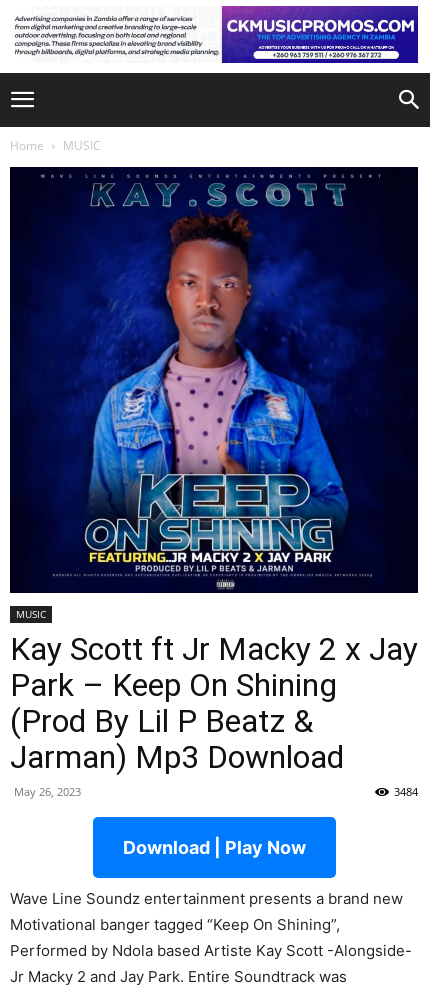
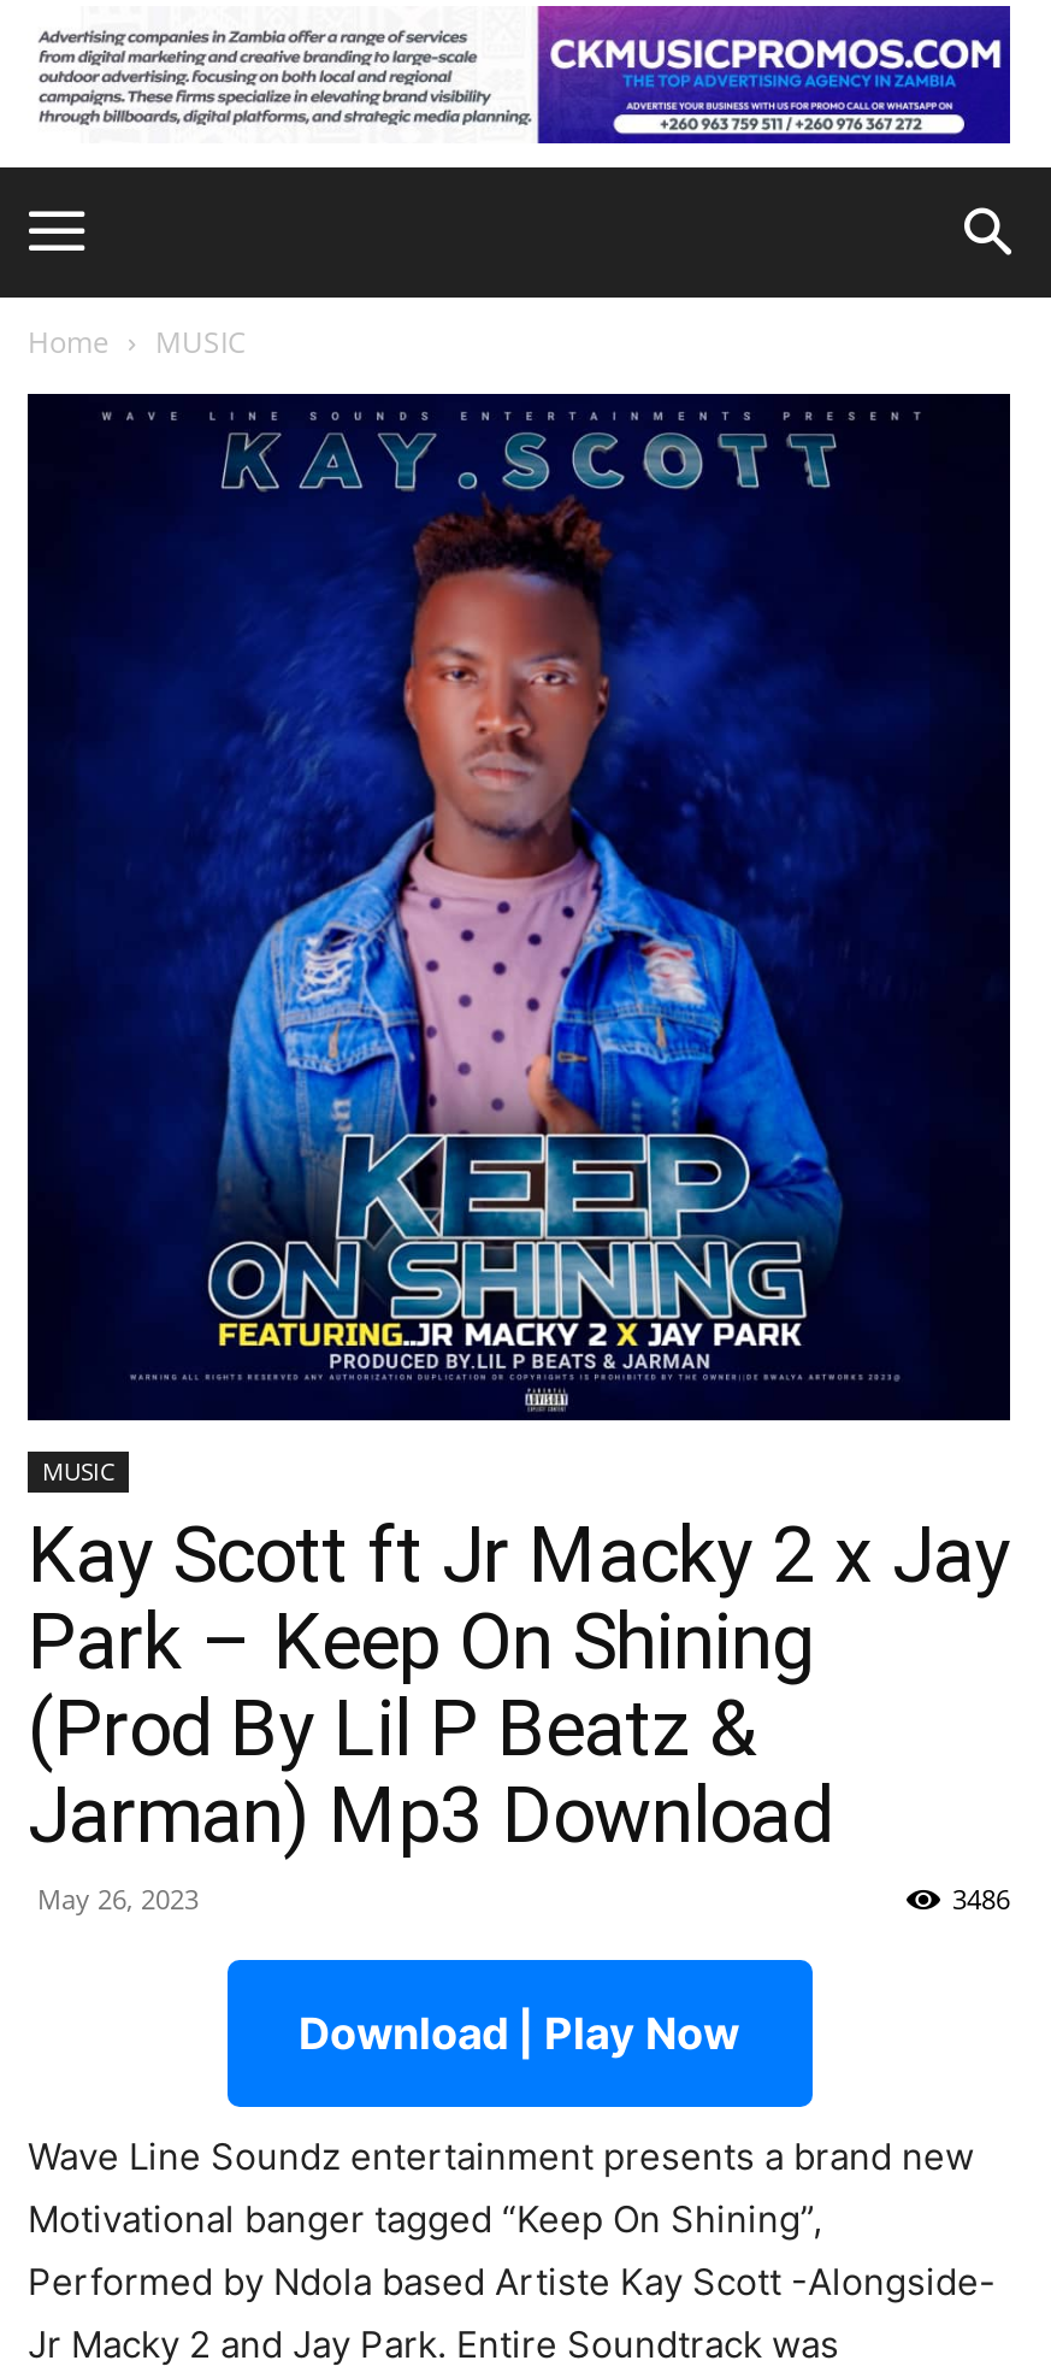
- 3484
+ 3486
